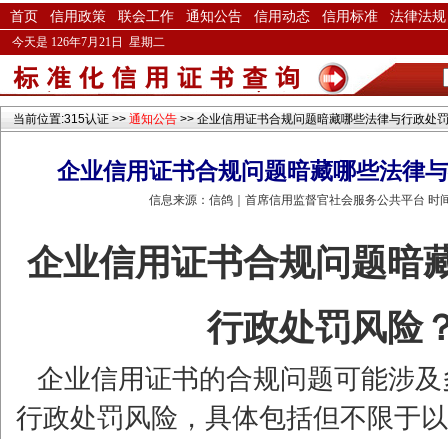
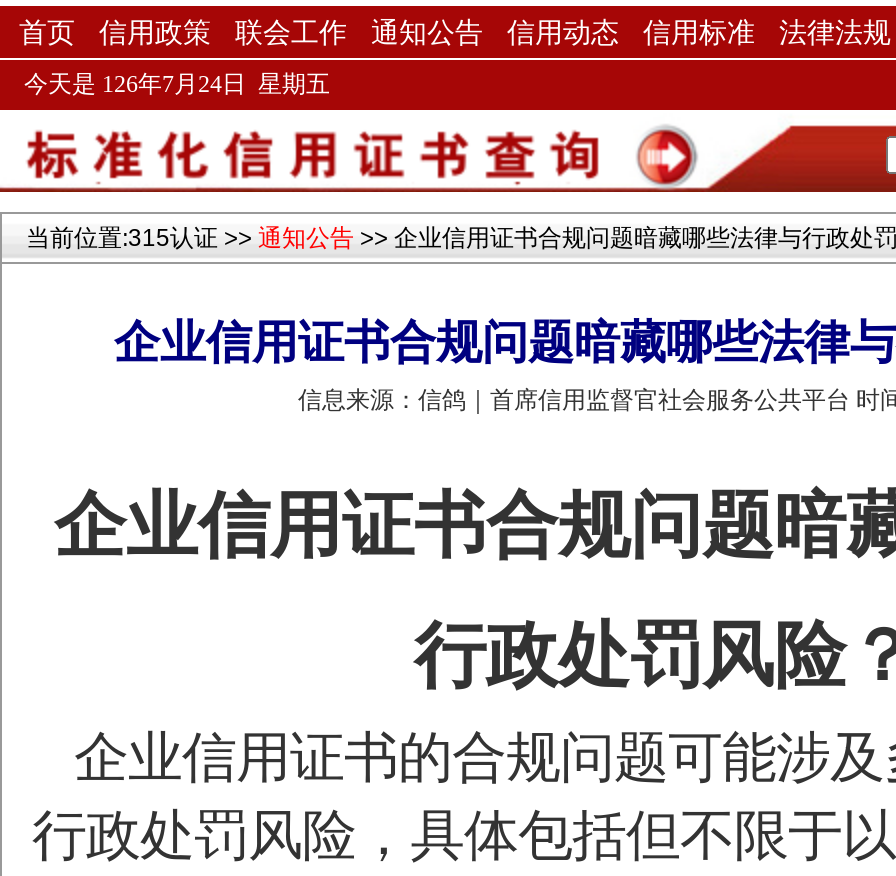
- 今天是 126年7月21日 星期二
+ 今天是 126年7月24日 星期五
